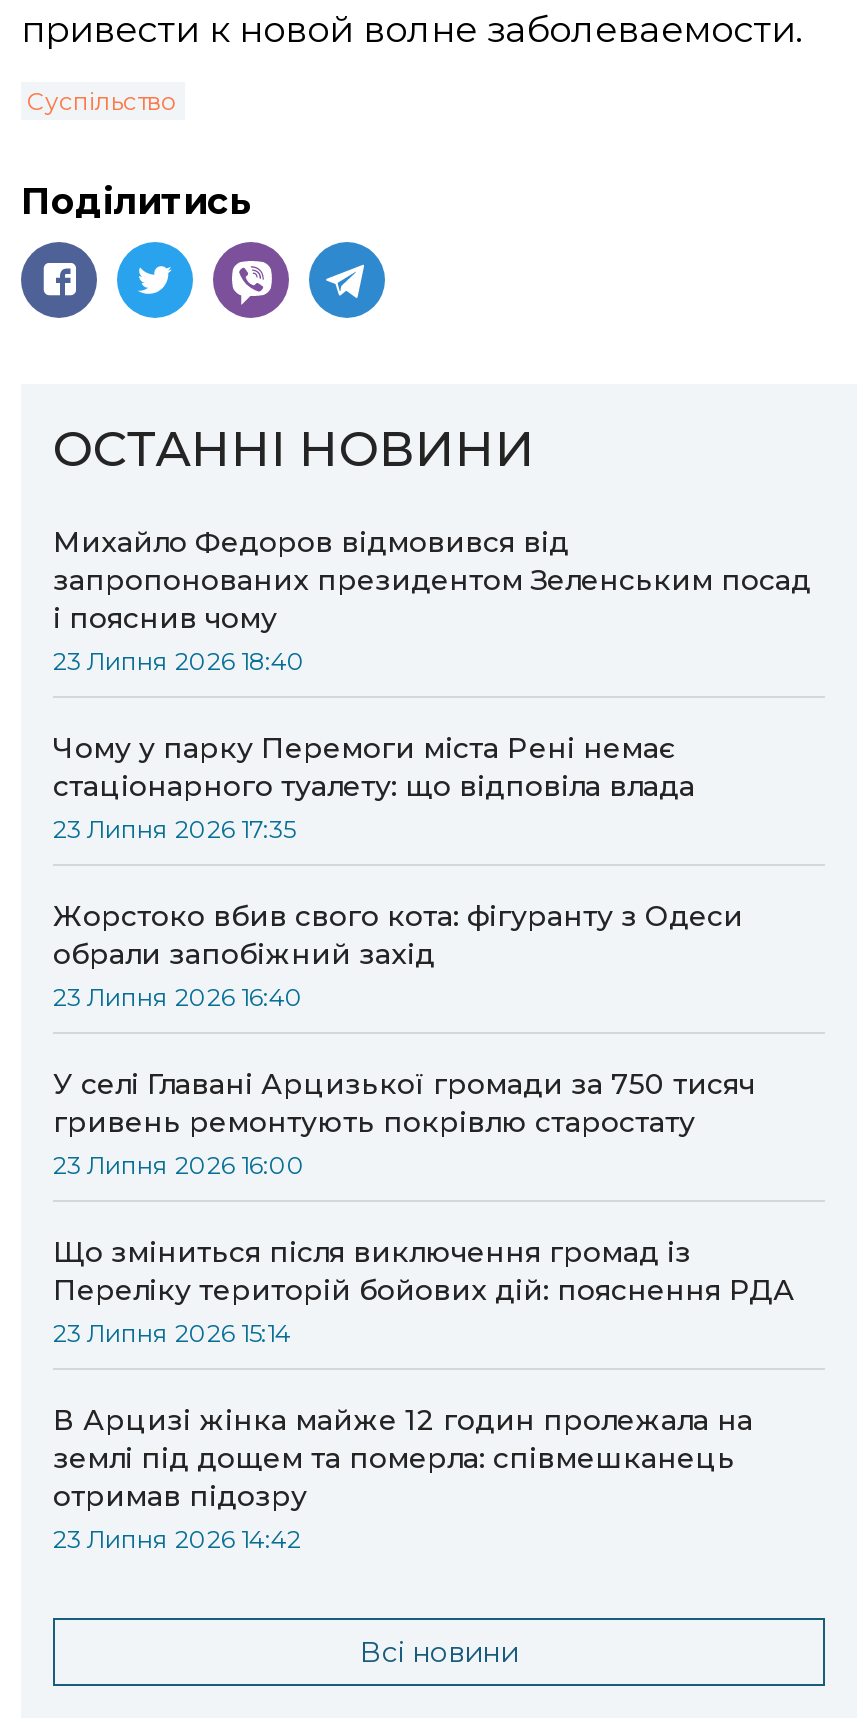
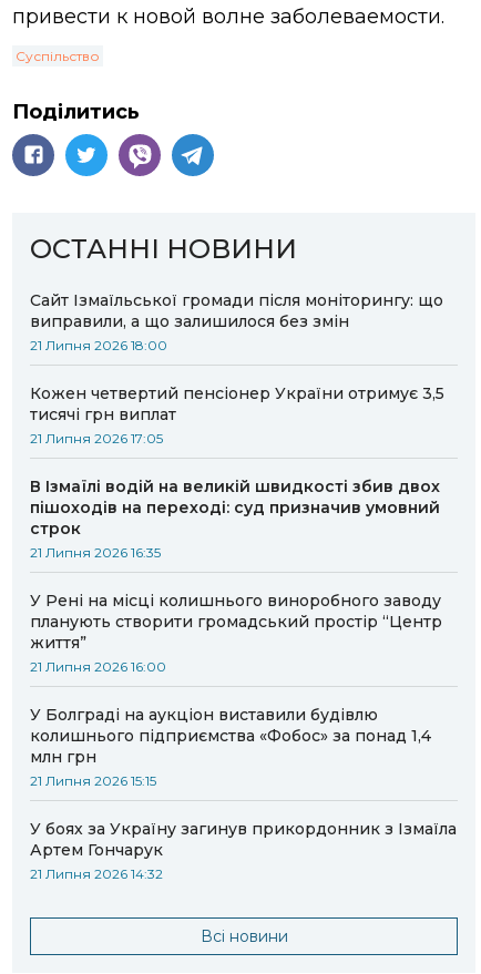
- Михайло Федоров відмовився від
- запропонованих президентом Зеленським посад
- і пояснив чому
- 23 Липня 2026 18:40
+ Сайт Ізмаїльської громади після моніторингу: що
+ виправили, а що залишилося без змін
+ 21 Липня 2026 18:00

- Чому у парку Перемоги міста Рені немає
- стаціонарного туалету: що відповіла влада
- 23 Липня 2026 17:35
+ Кожен четвертий пенсіонер України отримує 3,5
+ тисячі грн виплат
+ 21 Липня 2026 17:05

- Жорстоко вбив свого кота: фігуранту з Одеси
- обрали запобіжний захід
- 23 Липня 2026 16:40
+ В Ізмаїлі водій на великій швидкості збив двох
+ пішоходів на переході: суд призначив умовний
+ строк
+ 21 Липня 2026 16:35

- У селі Главані Арцизької громади за 750 тисяч
- гривень ремонтують покрівлю старостату
- 23 Липня 2026 16:00
+ У Рені на місці колишнього виноробного заводу
+ планують створити громадський простір “Центр
+ життя”
+ 21 Липня 2026 16:00

- Що зміниться після виключення громад із
- Переліку територій бойових дій: пояснення РДА
- 23 Липня 2026 15:14
+ У Болграді на аукціон виставили будівлю
+ колишнього підприємства «Фобос» за понад 1,4
+ млн грн
+ 21 Липня 2026 15:15

- В Арцизі жінка майже 12 годин пролежала на
- землі під дощем та померла: співмешканець
- отримав підозру
- 23 Липня 2026 14:42
+ У боях за Україну загинув прикордонник з Ізмаїла
+ Артем Гончарук
+ 21 Липня 2026 14:32
